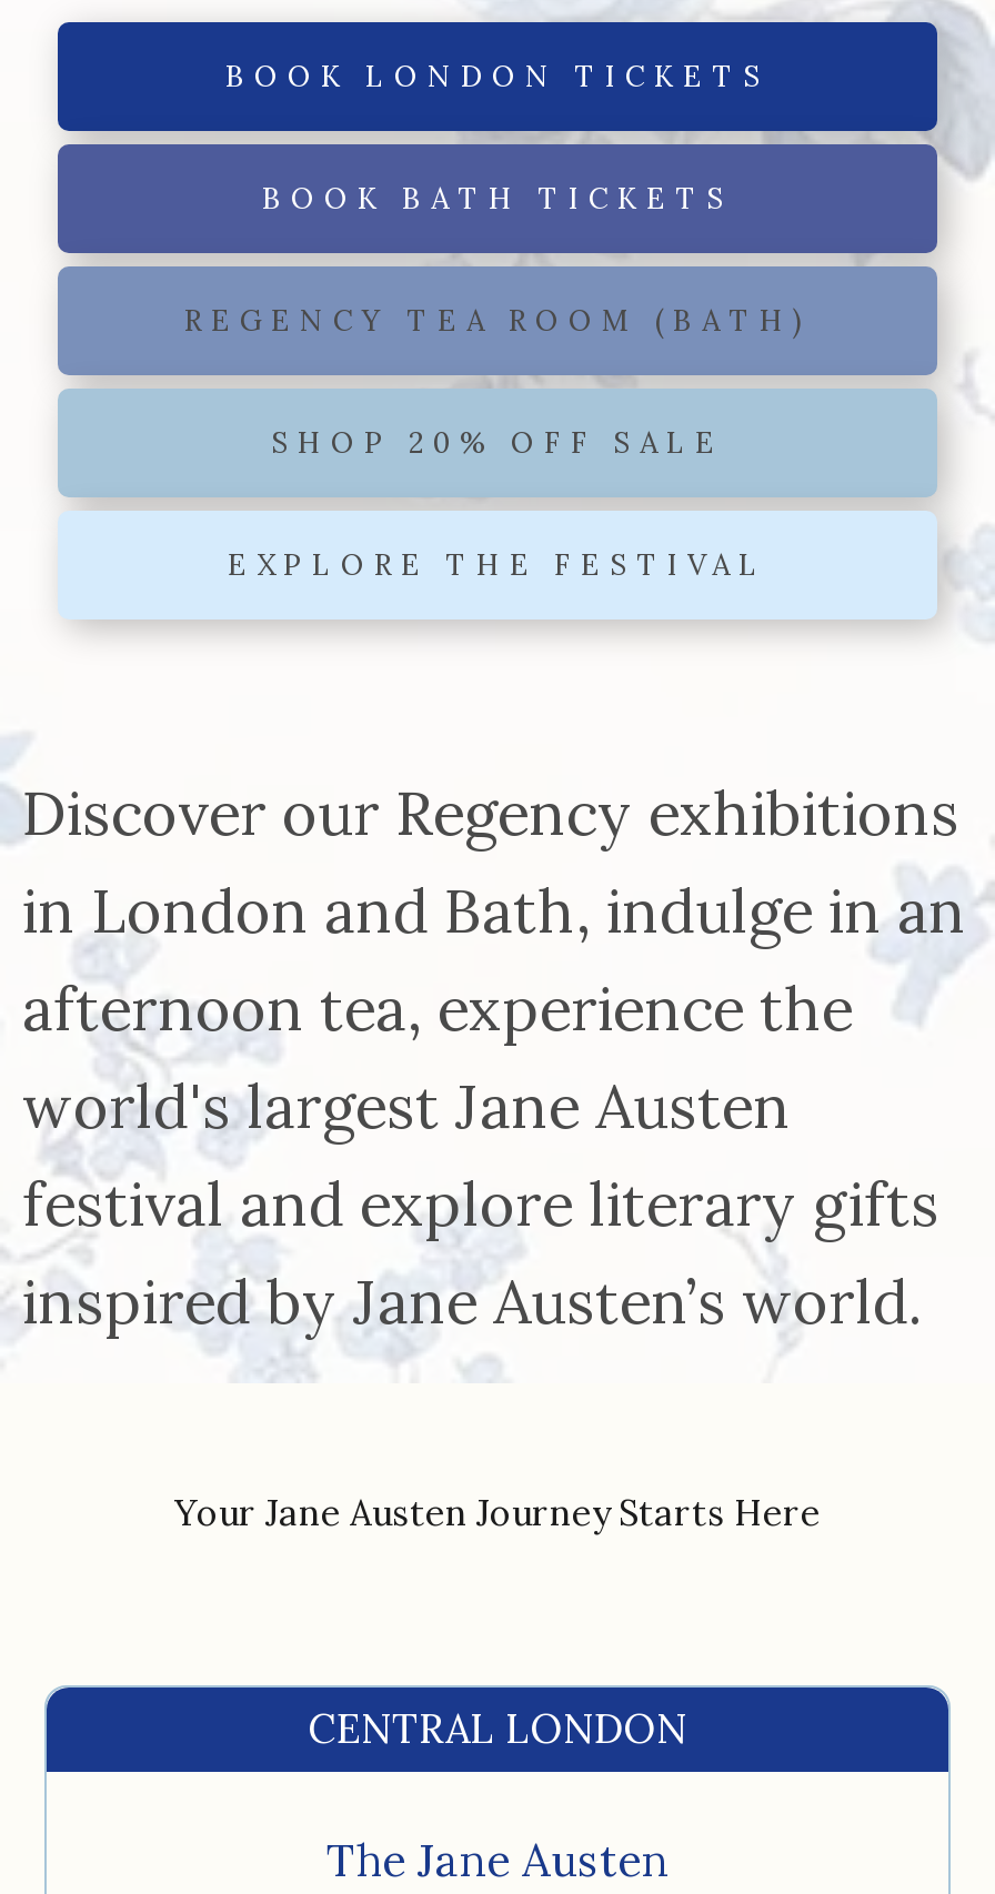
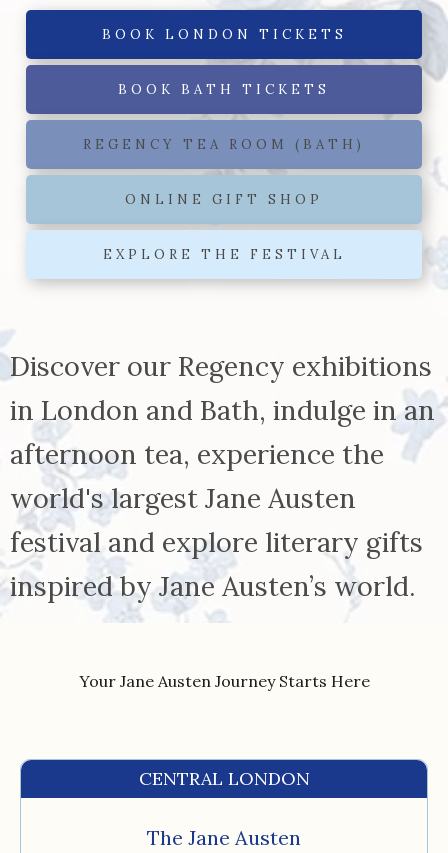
- SHOP 20% OFF SALE
+ ONLINE GIFT SHOP
